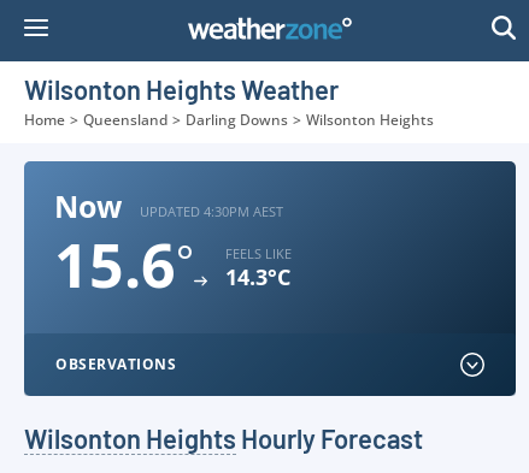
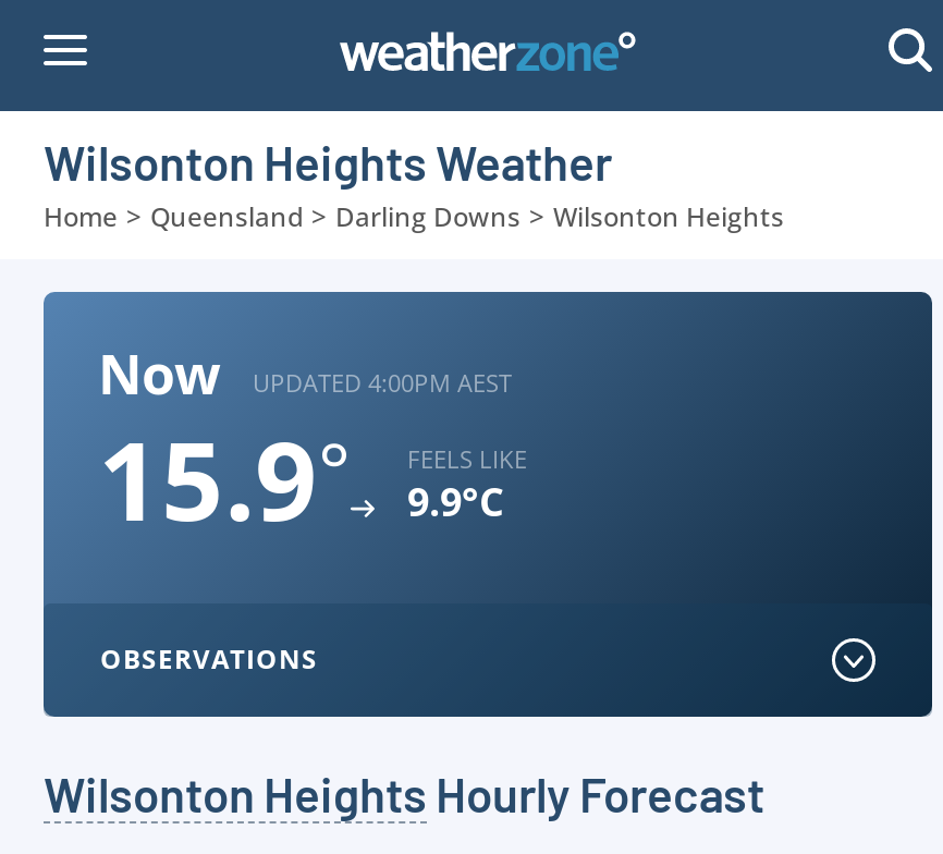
- UPDATED 4:30PM AEST
+ UPDATED 4:00PM AEST

- 15.6°
+ 15.9°

- 14.3°C
+ 9.9°C
